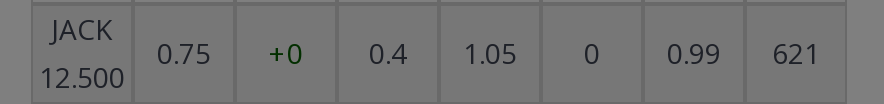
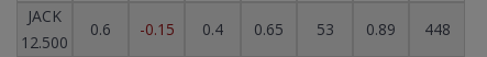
- 0.75
+ 0.6

- +0
+ -0.15

- 1.05
+ 0.65

- 0
+ 53

- 0.99
+ 0.89

- 621
+ 448
